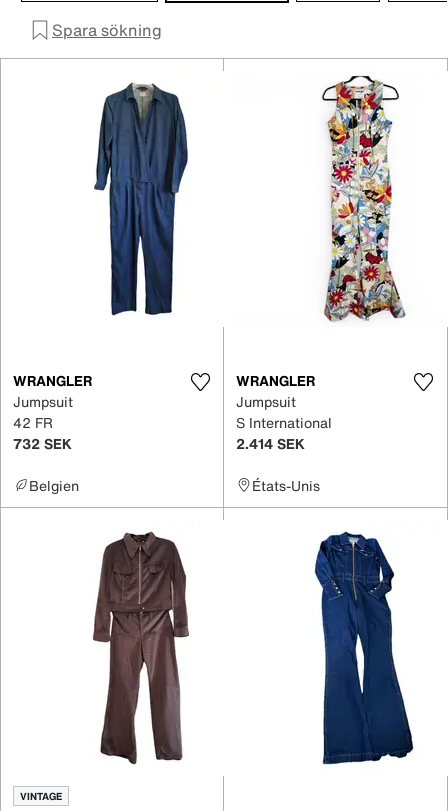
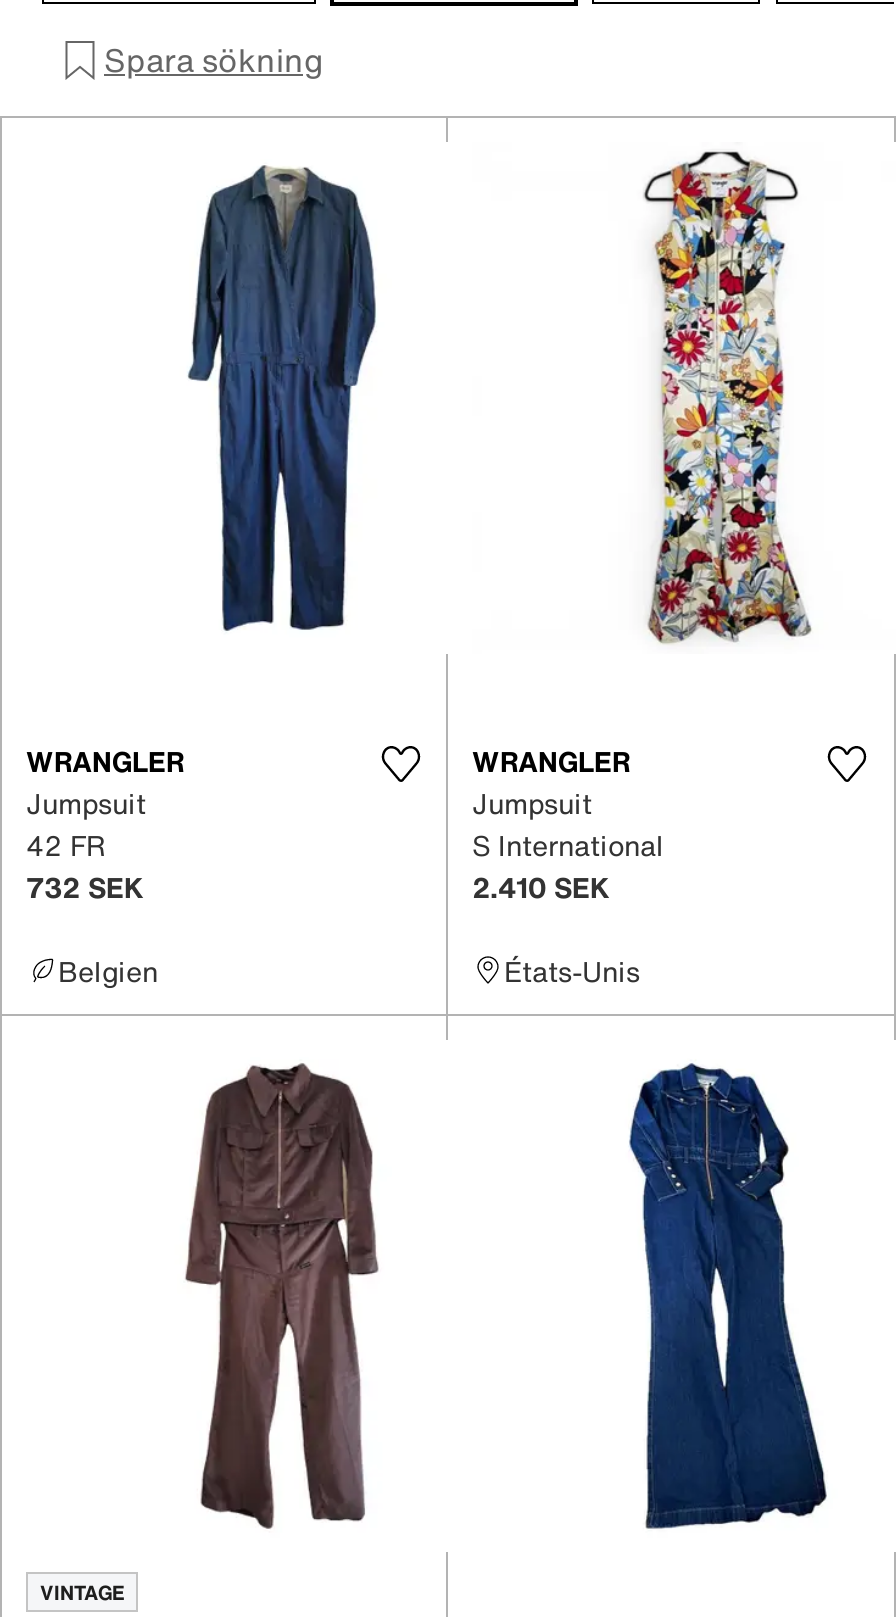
- 2.414 SEK
+ 2.410 SEK
